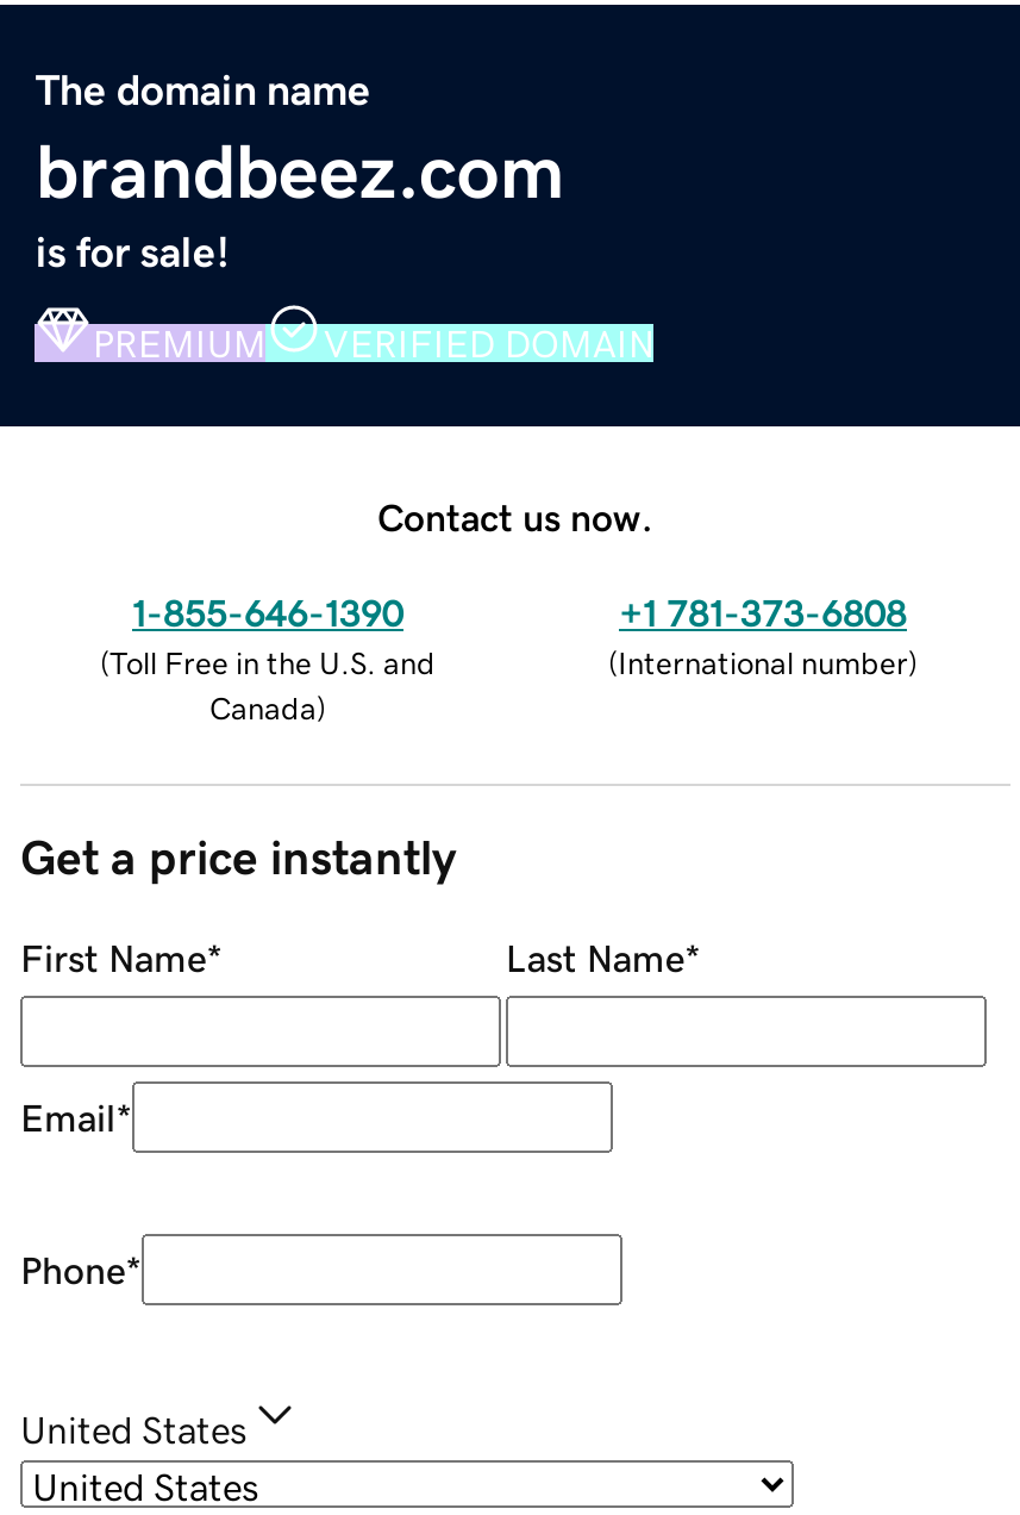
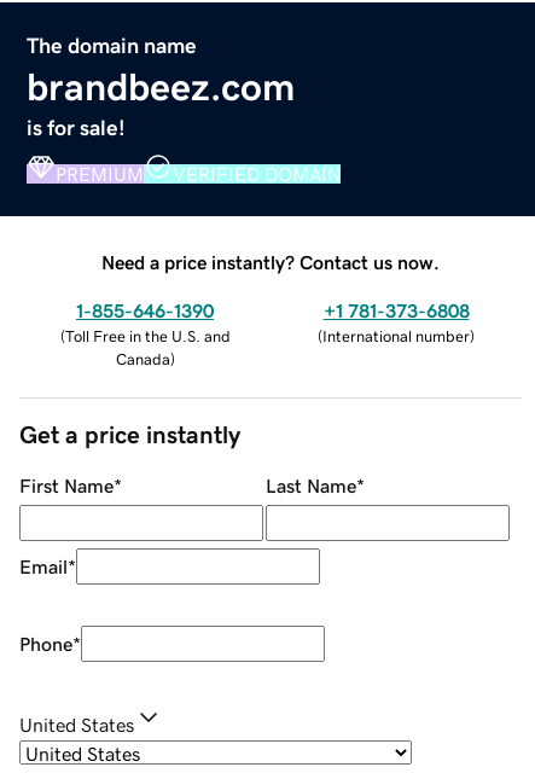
- Contact us now.
+ Need a price instantly? Contact us now.
